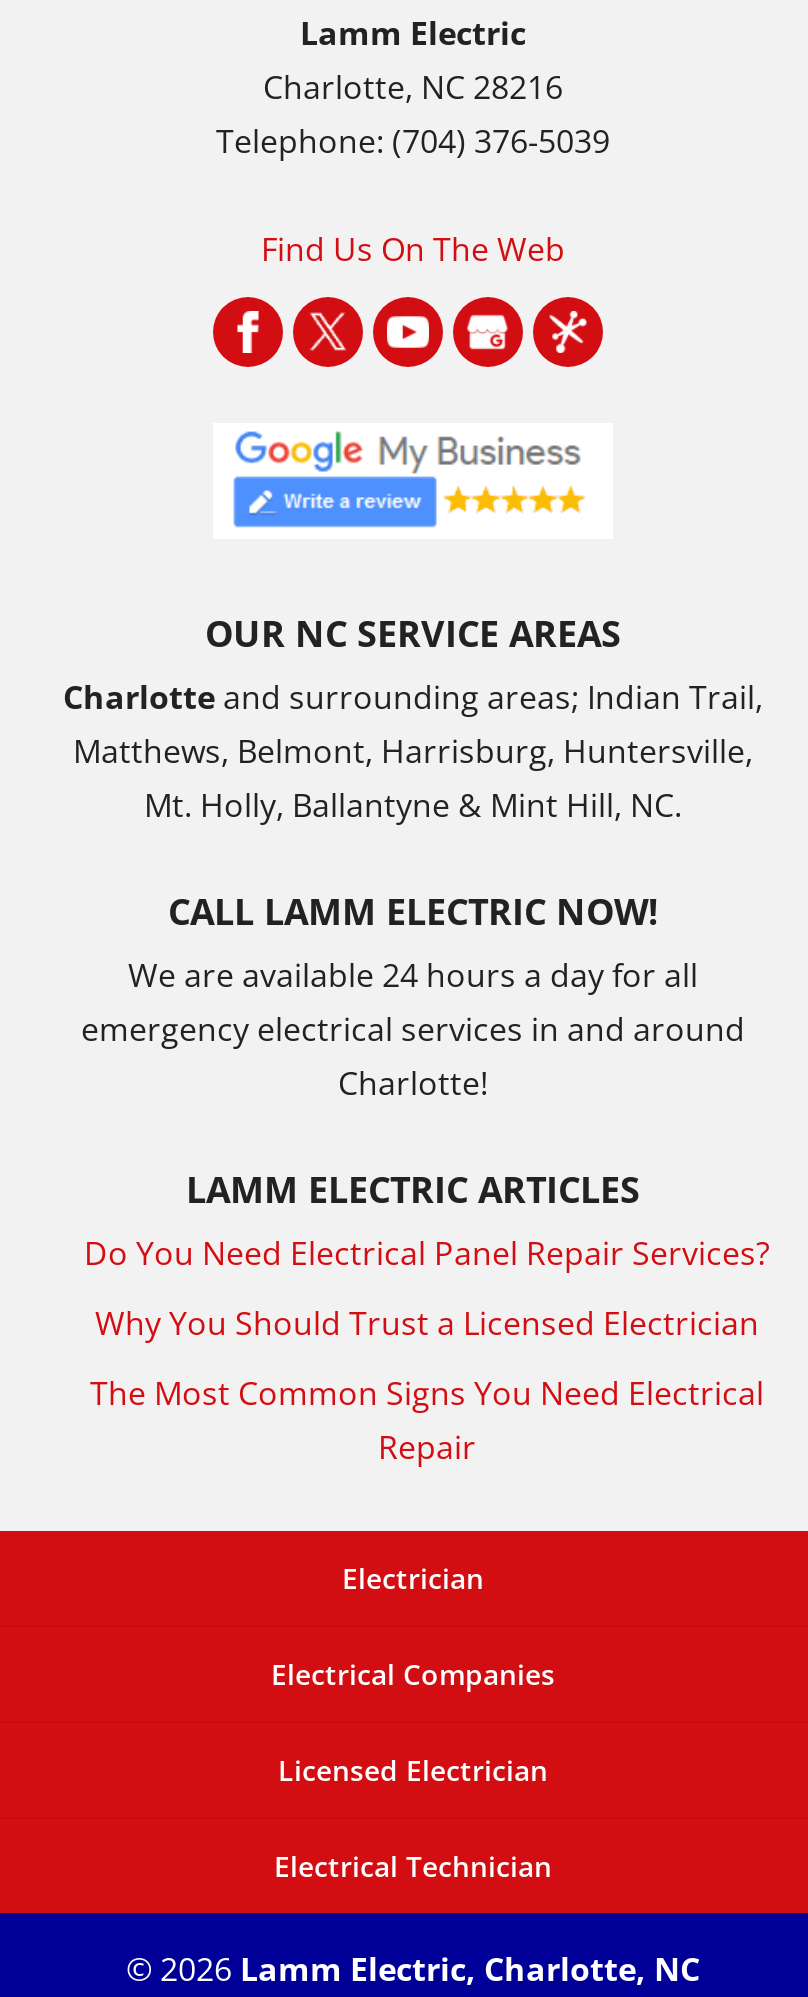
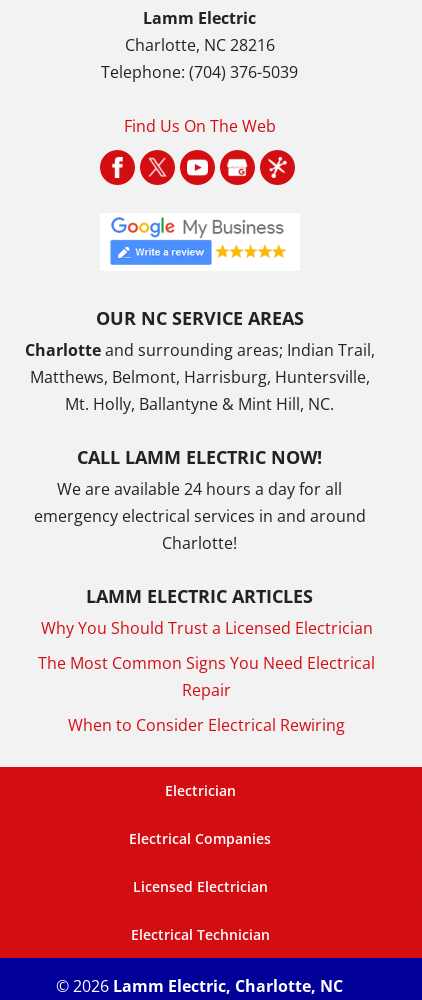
- Do You Need Electrical Panel Repair Services?

moved up: Why You Should Trust a Licensed Electrician | The Most Common Signs You Need Electrical | Repair

+ When to Consider Electrical Rewiring
